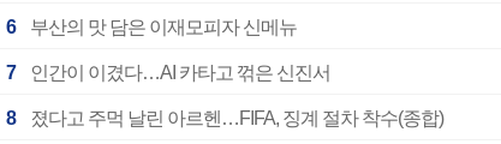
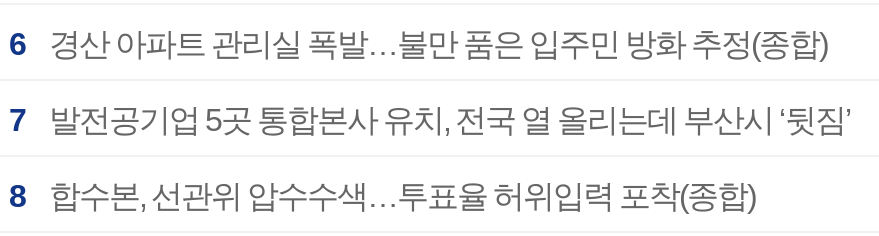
- 부산의 맛 담은 이재모피자 신메뉴
+ 경산 아파트 관리실 폭발…불만 품은 입주민 방화 추정(종합)

- 인간이 이겼다…AI 카타고 꺾은 신진서
+ 발전공기업 5곳 통합본사 유치, 전국 열 올리는데 부산시 ‘뒷짐’

- 졌다고 주먹 날린 아르헨…FIFA, 징계 절차 착수(종합)
+ 합수본, 선관위 압수수색…투표율 허위입력 포착(종합)
